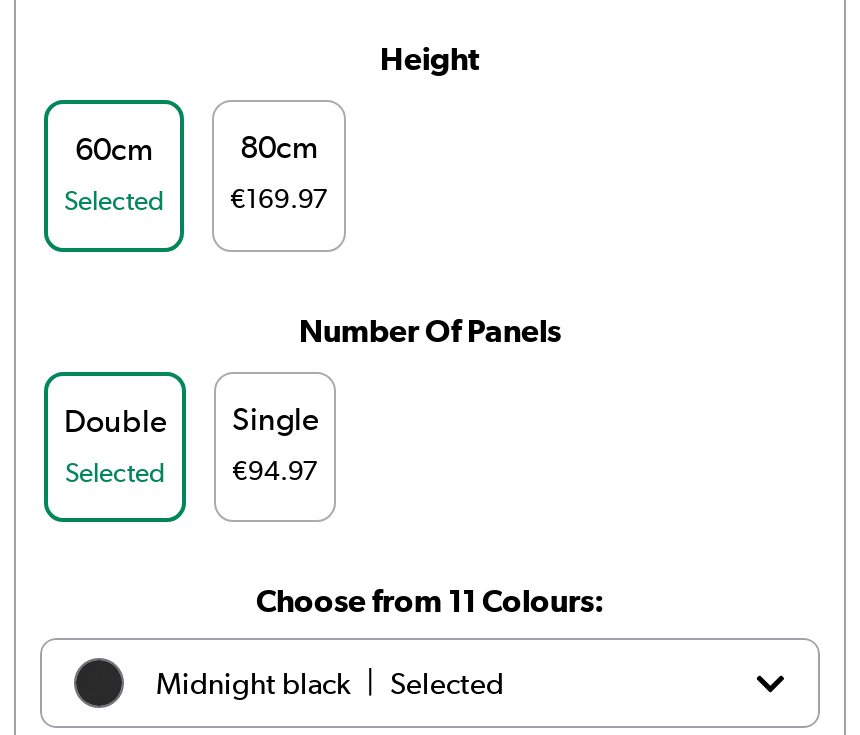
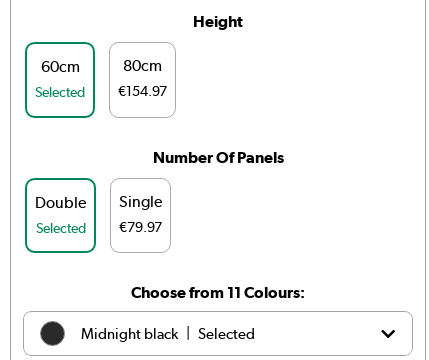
- €169.97
+ €154.97

- €94.97
+ €79.97
